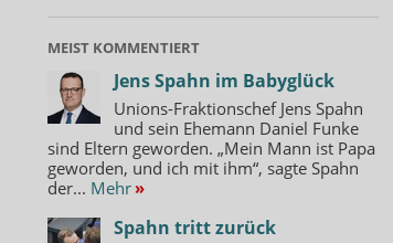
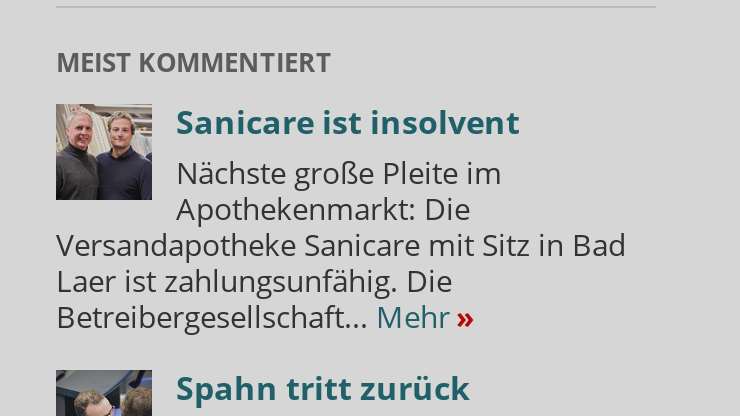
- [image]
- Jens Spahn im Babyglück
- Unions-Fraktionschef Jens Spahn
- und sein Ehemann Daniel Funke
- sind Eltern geworden. „Mein Mann ist Papa
- geworden, und ich mit ihm“, sagte Spahn
- der... Mehr »
+ [image]
+ Sanicare ist insolvent
+ Nächste große Pleite im
+ Apothekenmarkt: Die
+ Versandapotheke Sanicare mit Sitz in Bad
+ Laer ist zahlungsunfähig. Die
+ Betreibergesellschaft... Mehr »
